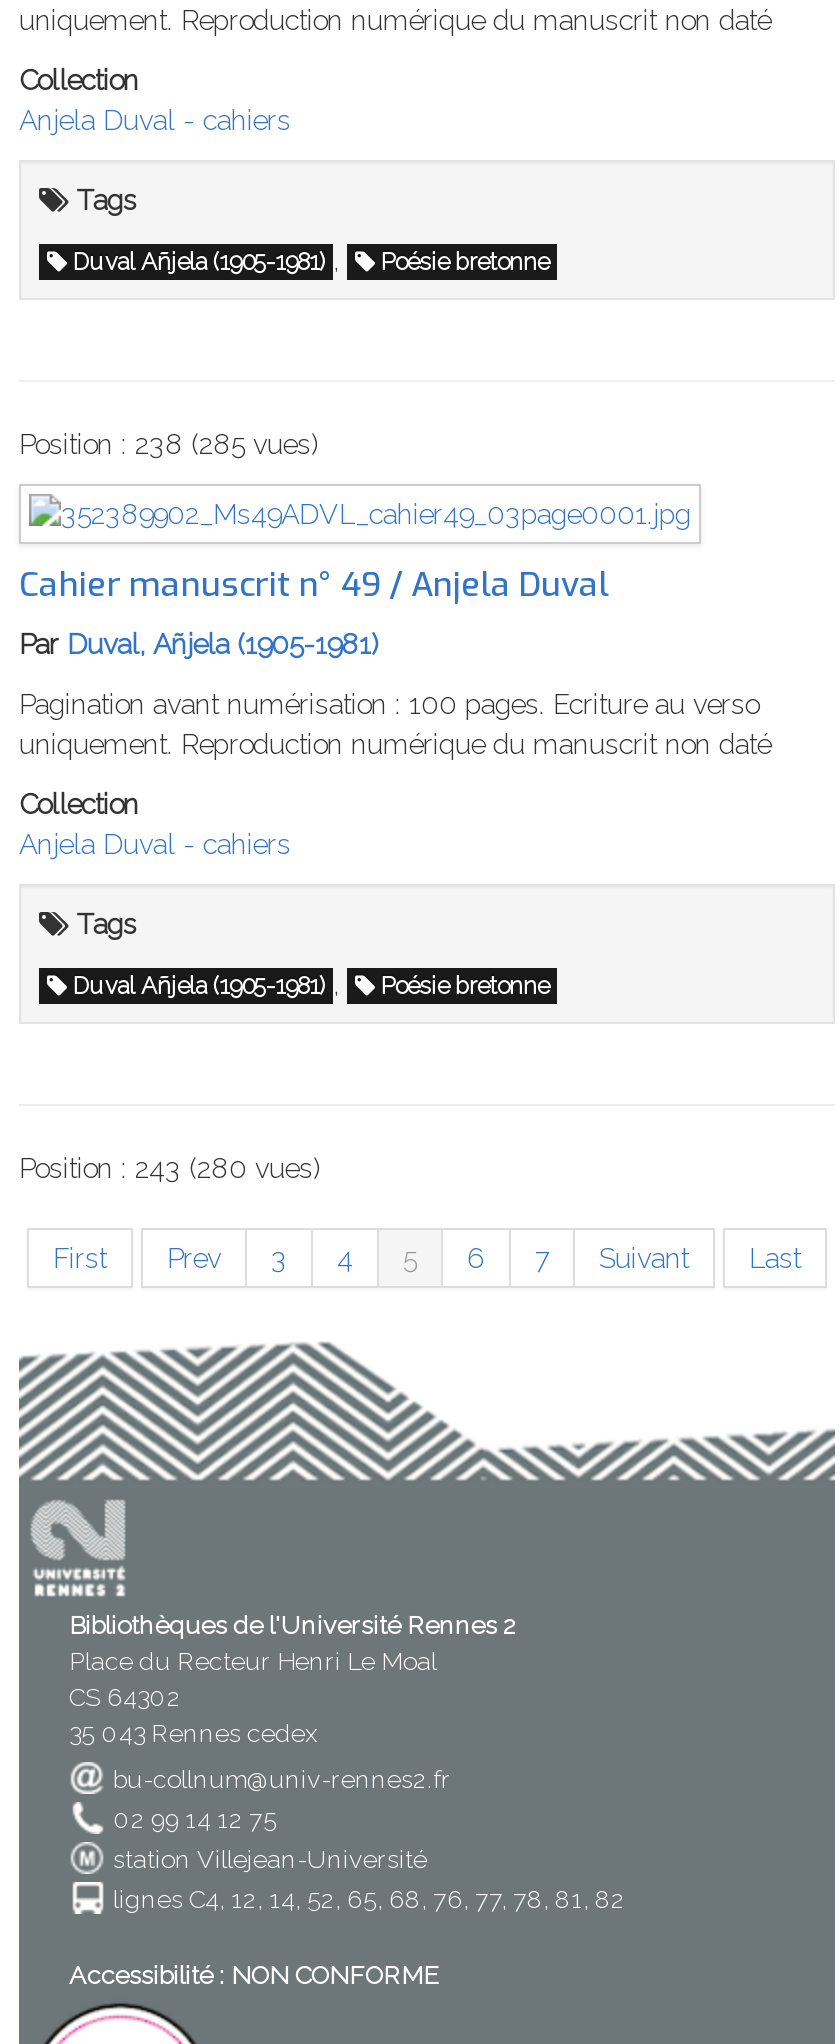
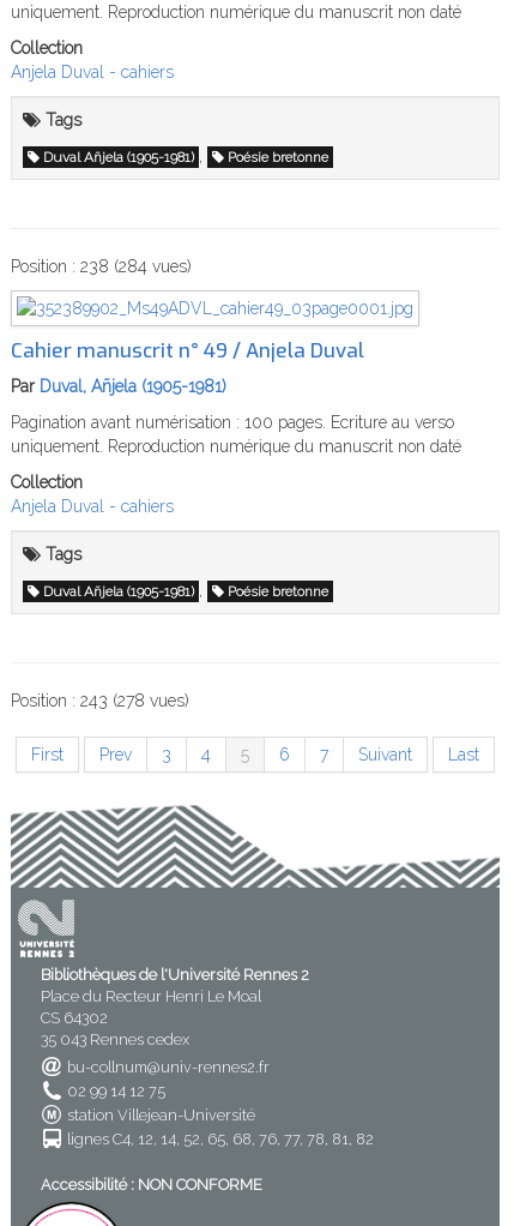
- Position : 238 (285 vues)
+ Position : 238 (284 vues)

- Position : 243 (280 vues)
+ Position : 243 (278 vues)
